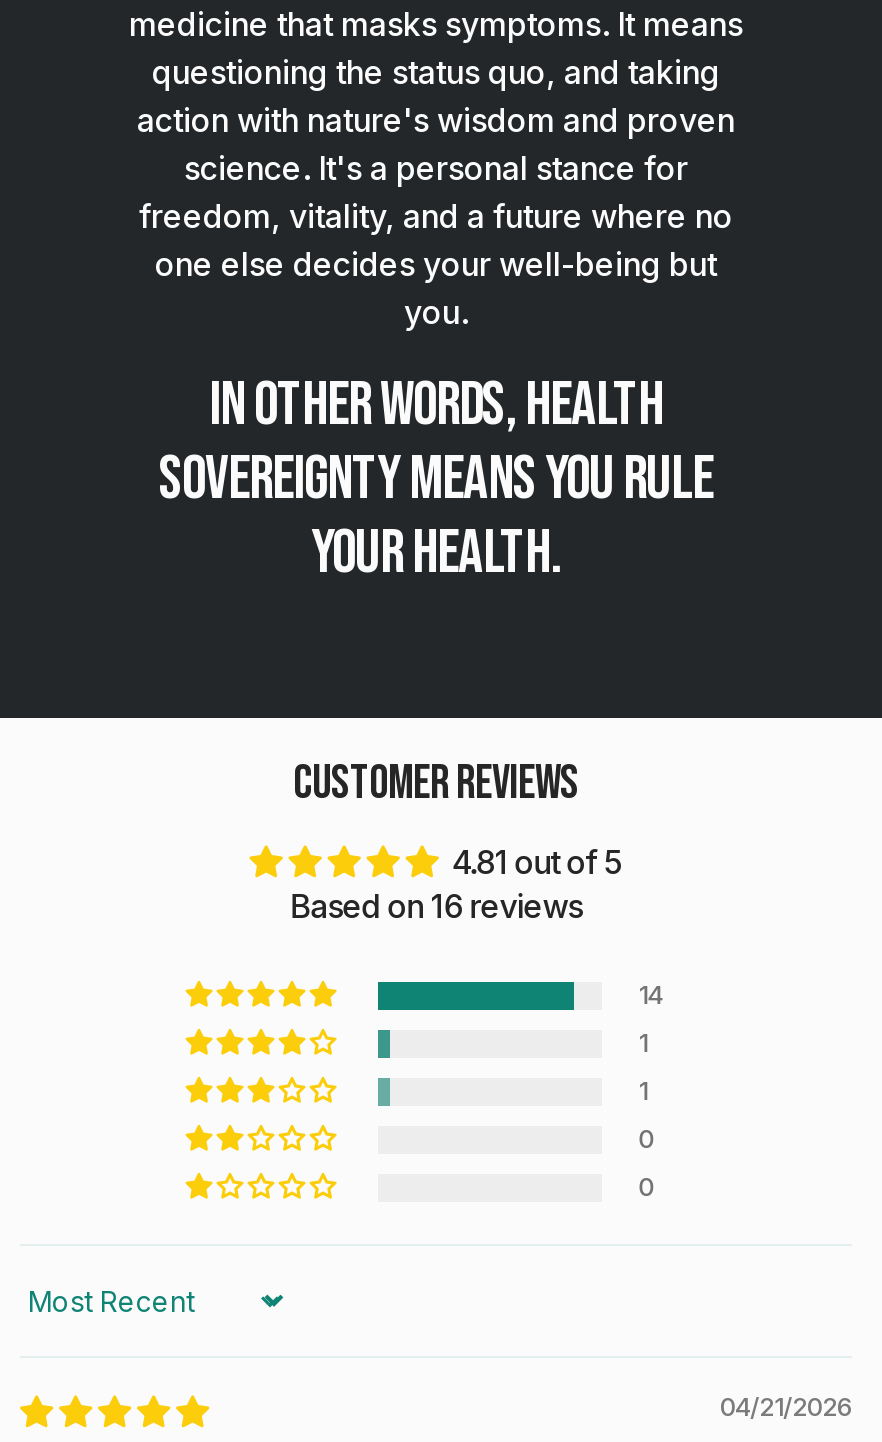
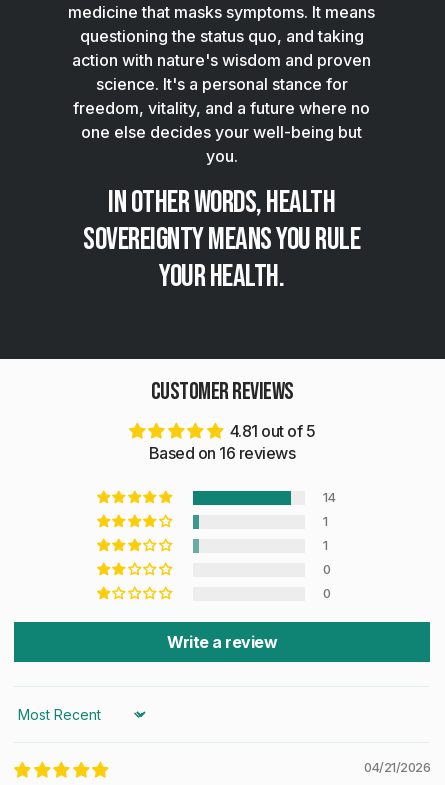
+ Write a review
